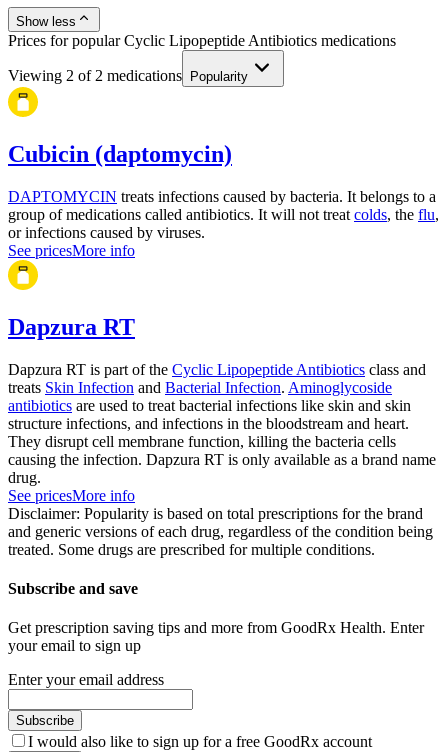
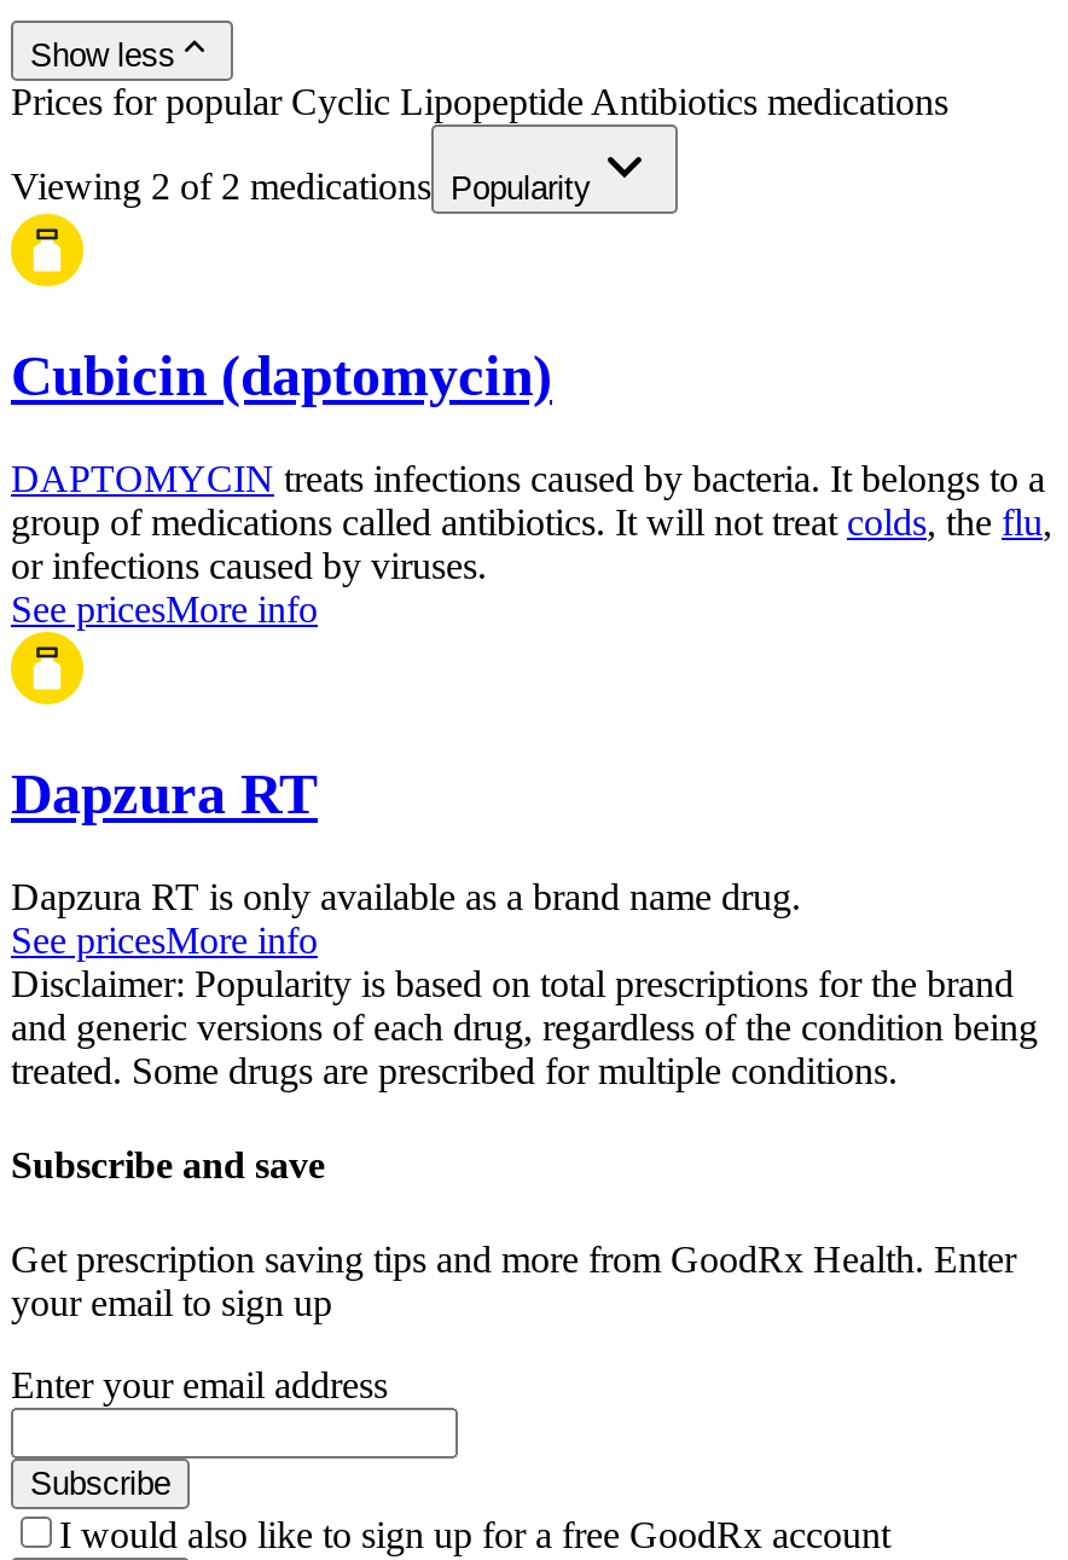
- Dapzura RT is part of the Cyclic Lipopeptide Antibiotics class and
- treats Skin Infection and Bacterial Infection. Aminoglycoside
- antibiotics are used to treat bacterial infections like skin and skin
- structure infections, and infections in the bloodstream and heart.
- They disrupt cell membrane function, killing the bacteria cells
- causing the infection. Dapzura RT is only available as a brand name
- drug.
+ Dapzura RT is only available as a brand name drug.
